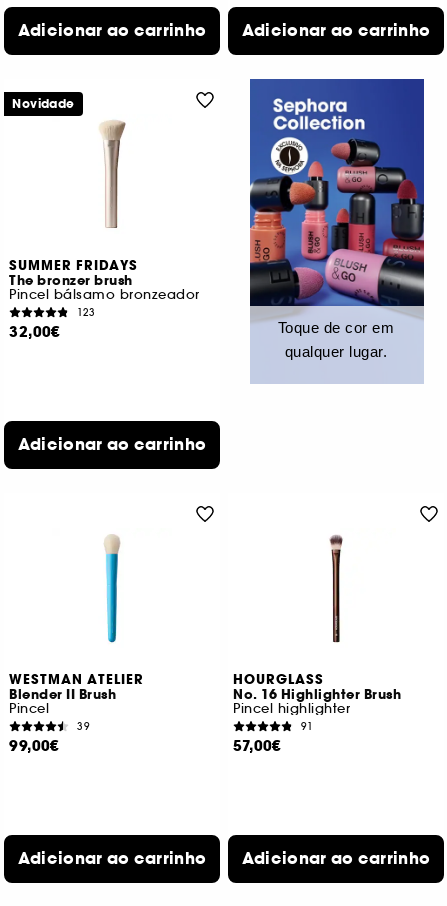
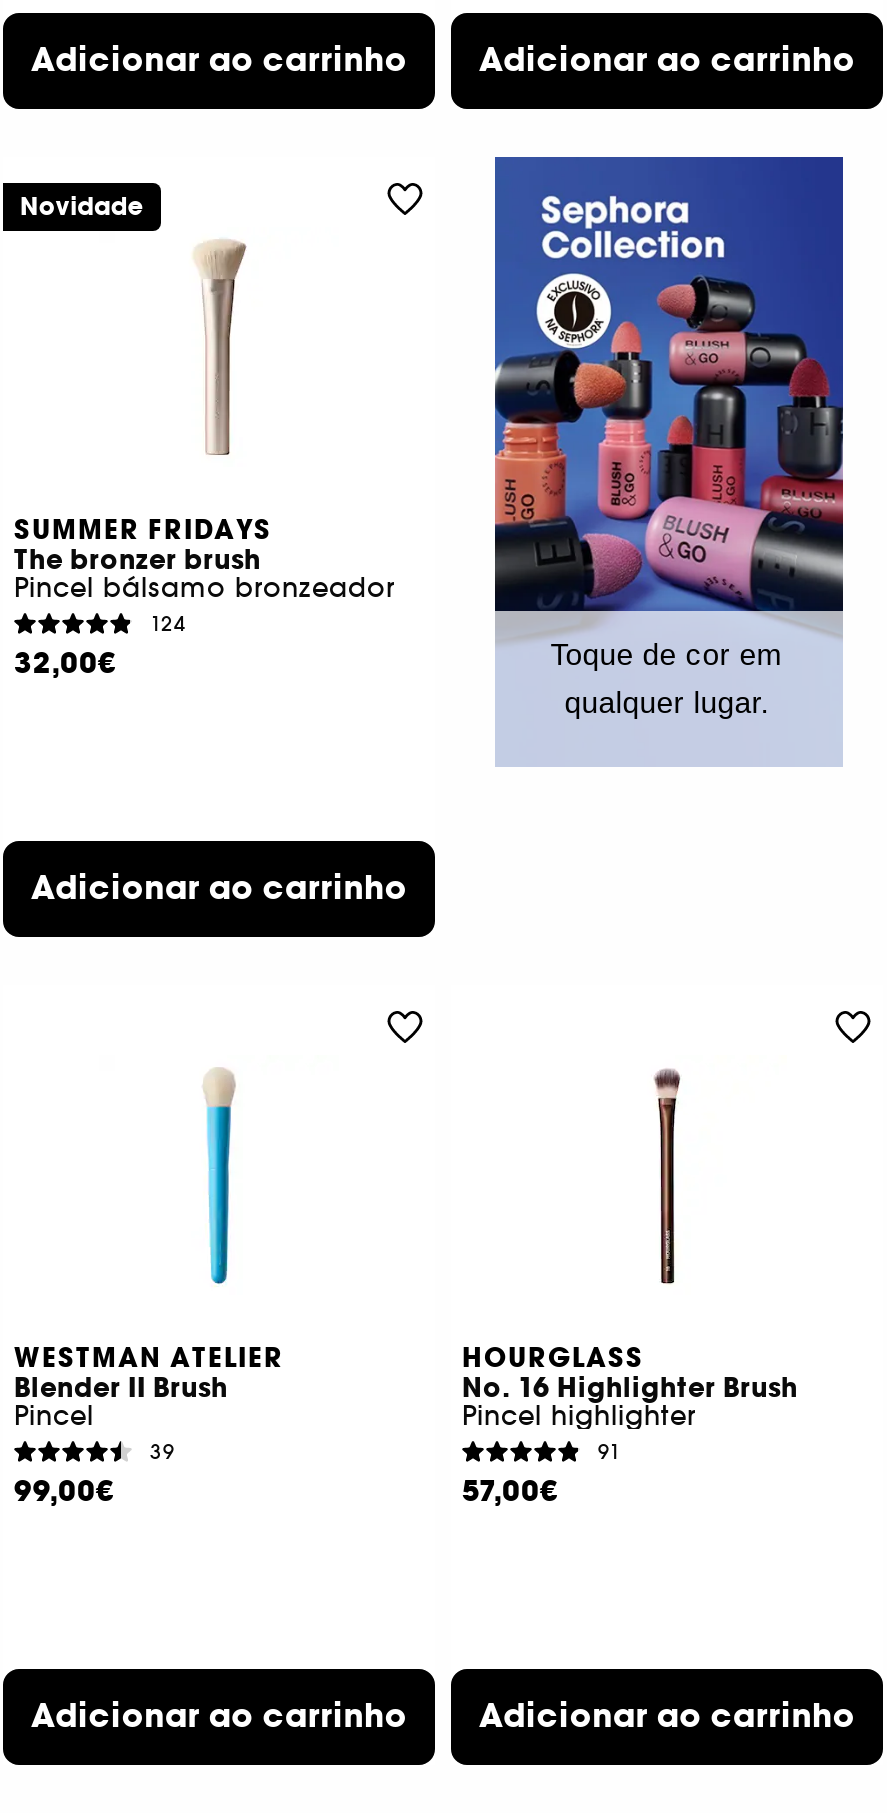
- 123
+ 124
